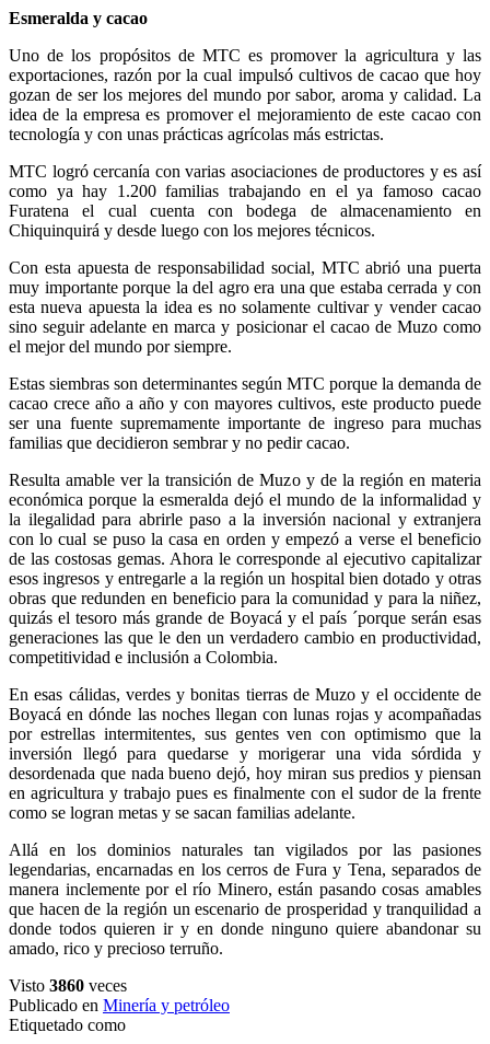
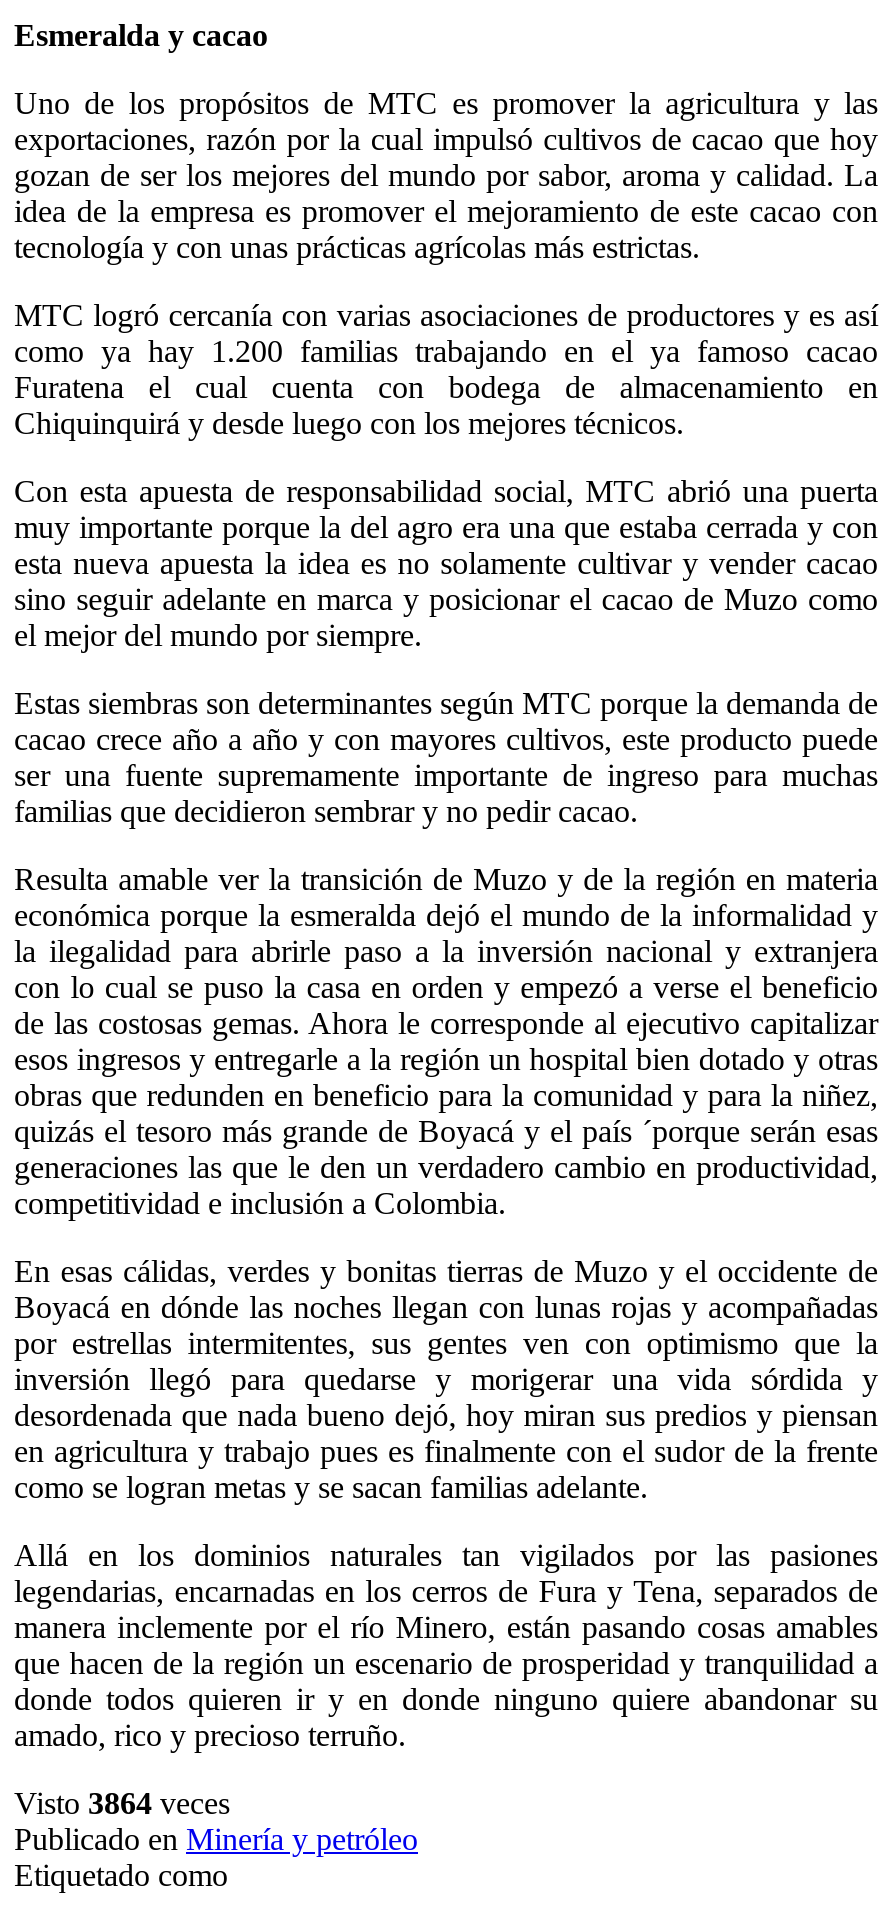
- Visto 3860 veces
+ Visto 3864 veces
